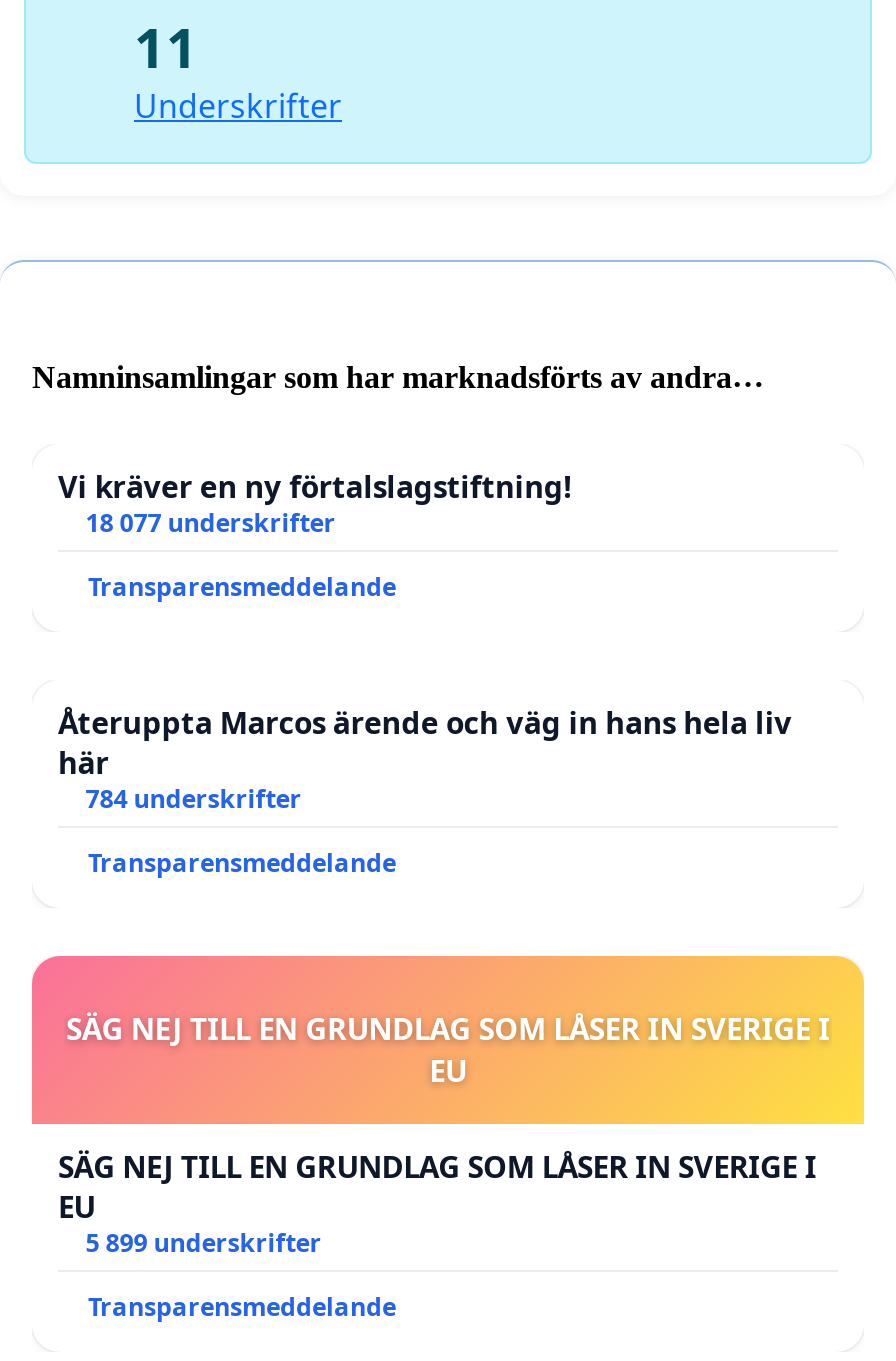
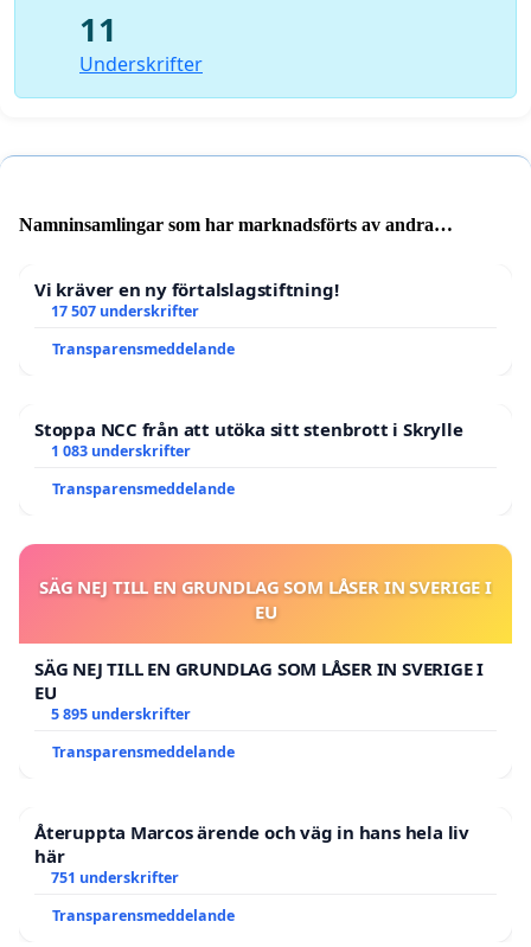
- 18 077 underskrifter
+ 17 507 underskrifter

moved down: Återuppta Marcos ärende och väg in hans hela liv | här

- 784 underskrifter
+ Stoppa NCC från att utöka sitt stenbrott i Skrylle
+ 1 083 underskrifter

moved up: Transparensmeddelande | SÄG NEJ TILL EN GRUNDLAG SOM LÅSER IN SVERIGE I | EU | SÄG NEJ TILL EN GRUNDLAG SOM LÅSER IN SVERIGE I | EU

- 5 899 underskrifter
+ 5 895 underskrifter
+ Transparensmeddelande
+ 751 underskrifter
